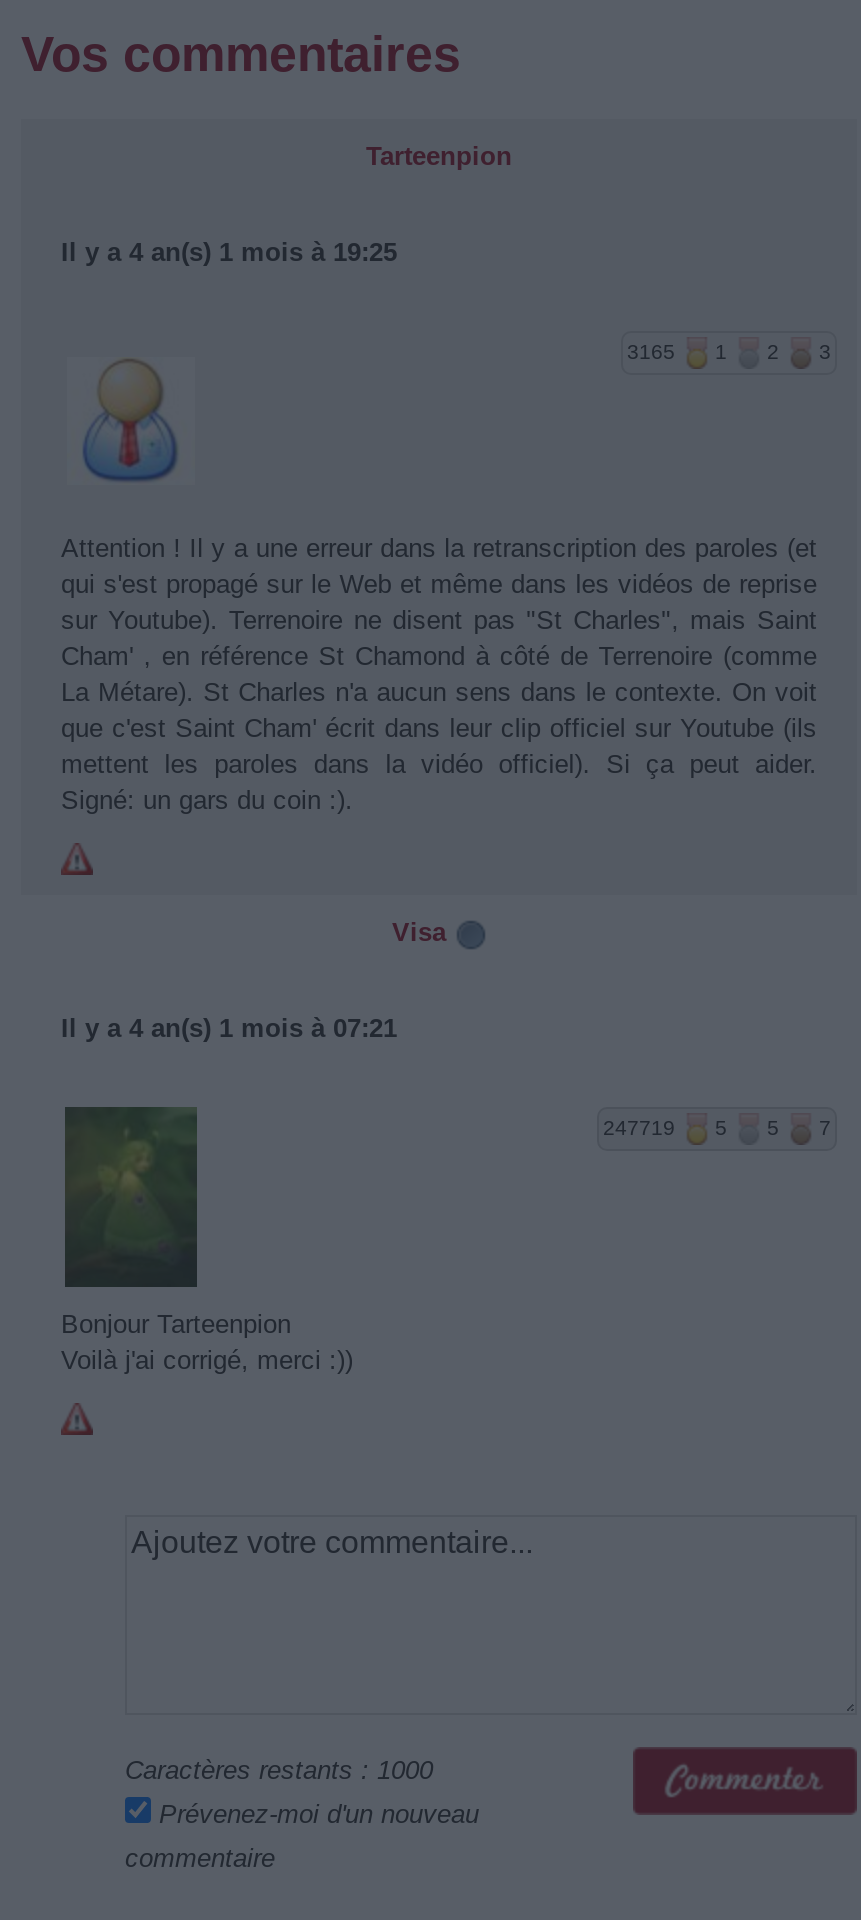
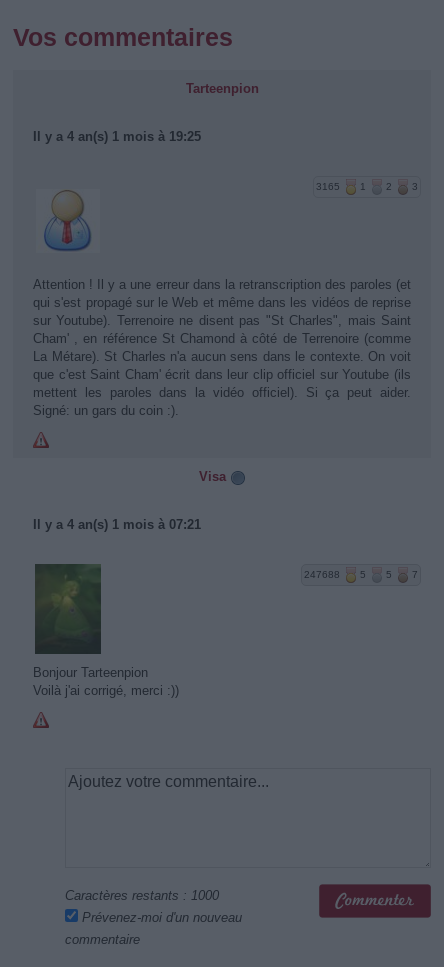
- 247719 5 5 7
+ 247688 5 5 7
